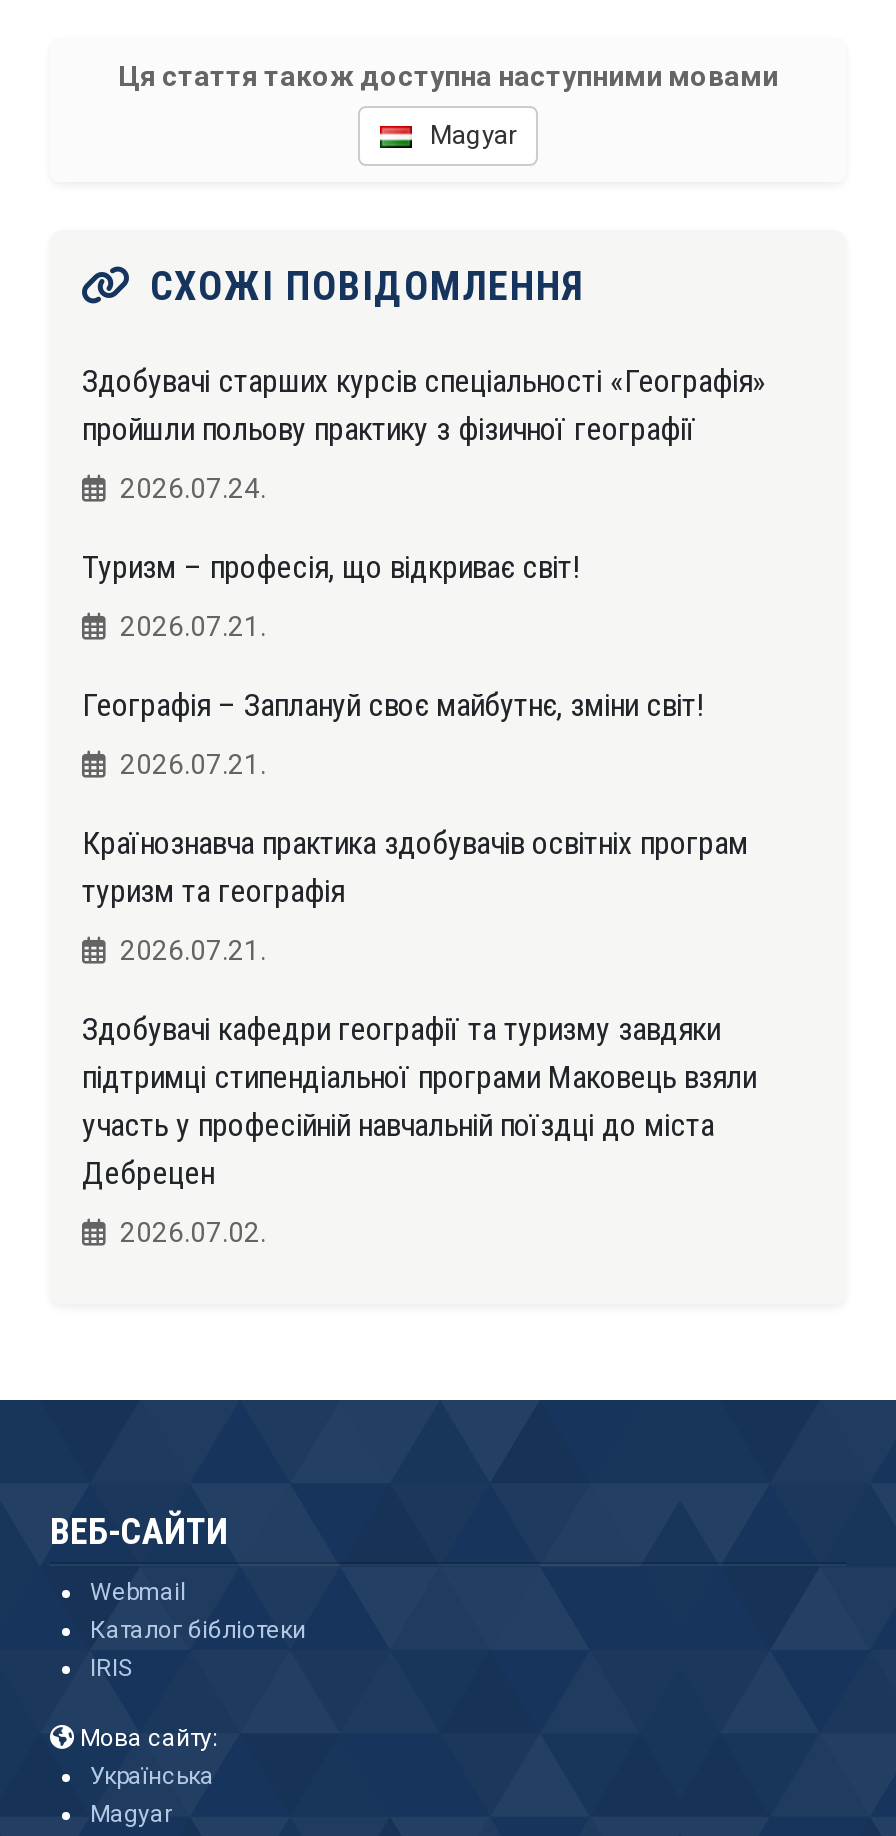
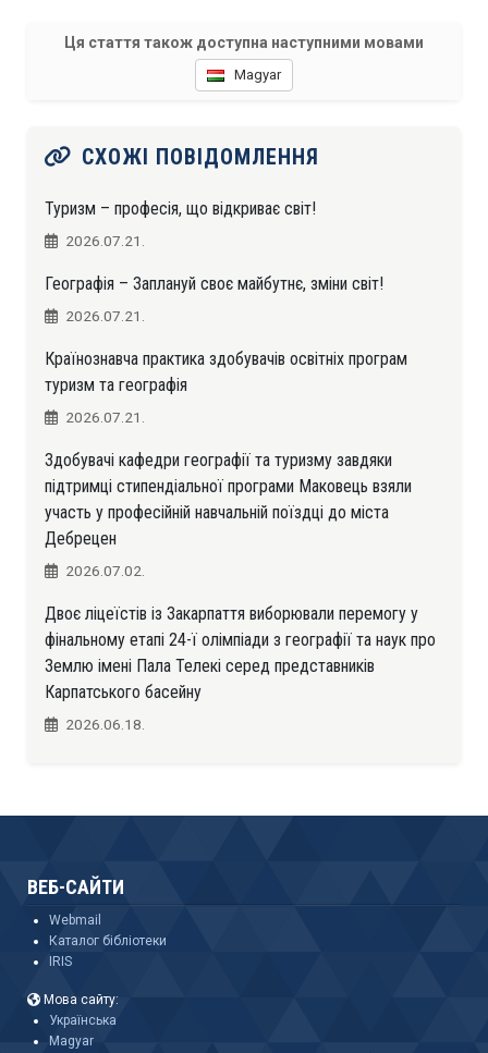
- Здобувачі старших курсів спеціальності «Географія»
- пройшли польову практику з фізичної географії
- 2026.07.24.

moved up: Туризм – професія, що відкриває світ! | 2026.07.21. | Географія – Заплануй своє майбутнє, зміни світ! | ... | Дебрецен | 2026.07.02.

+ Двоє ліцеїстів із Закарпаття виборювали перемогу у
+ фінальному етапі 24-ї олімпіади з географії та наук про
+ Землю імені Пала Телекі серед представників
+ Карпатського басейну
+ 2026.06.18.
